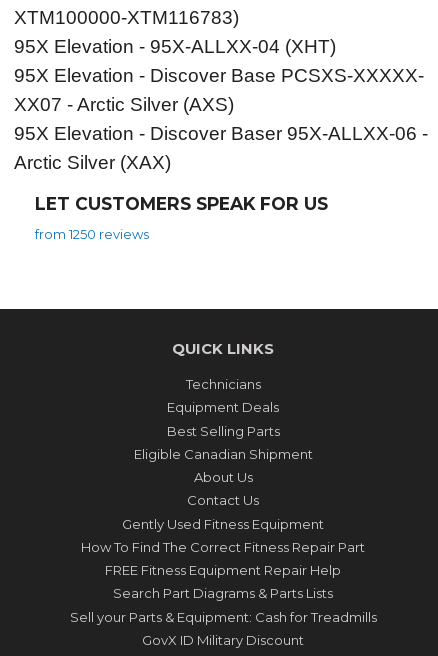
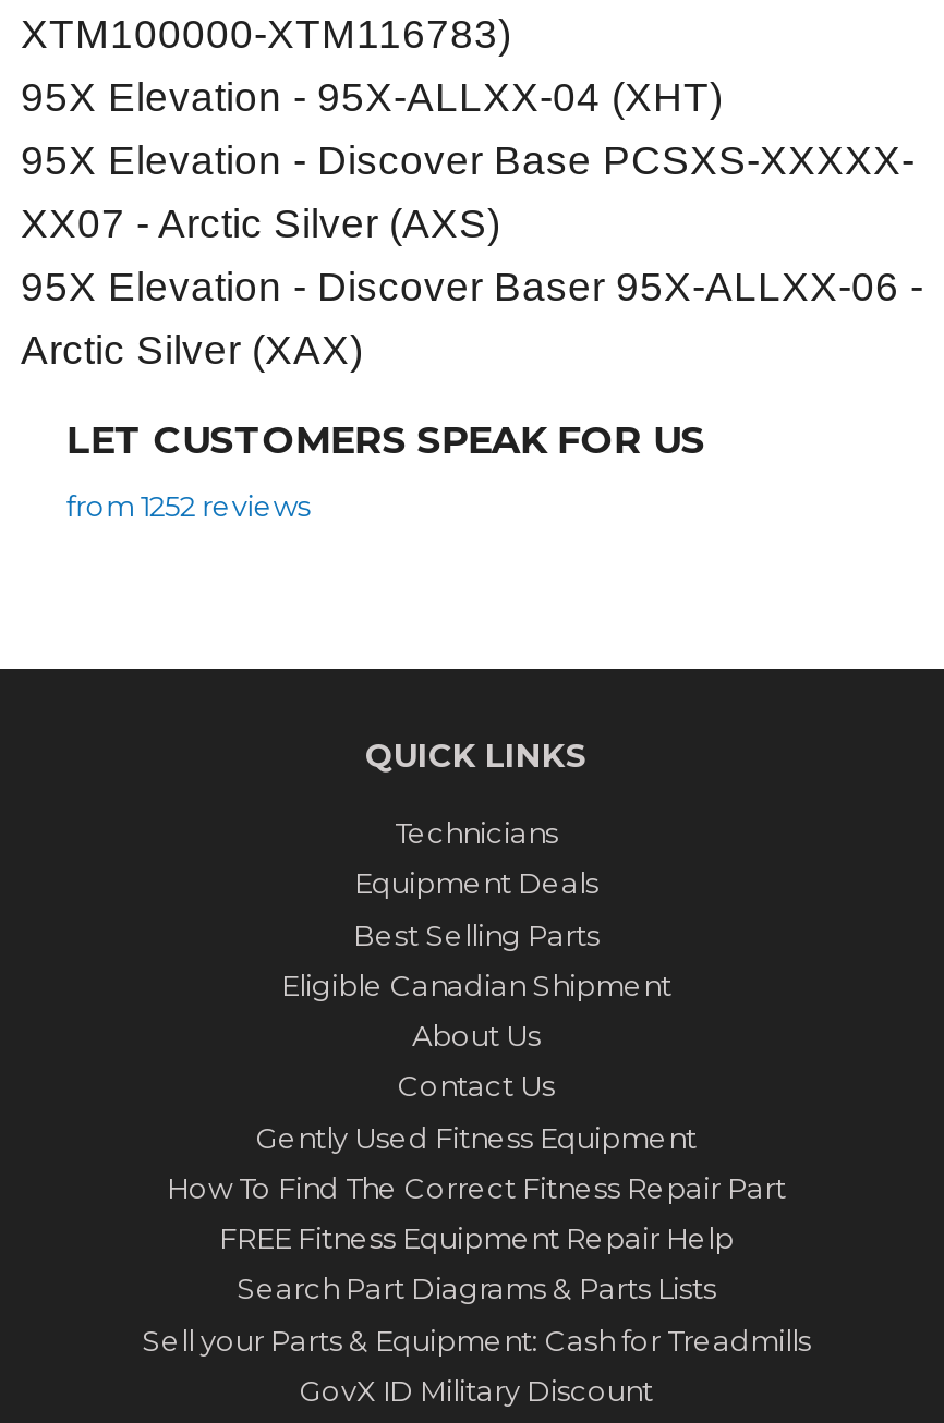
- from 1250 reviews
+ from 1252 reviews
